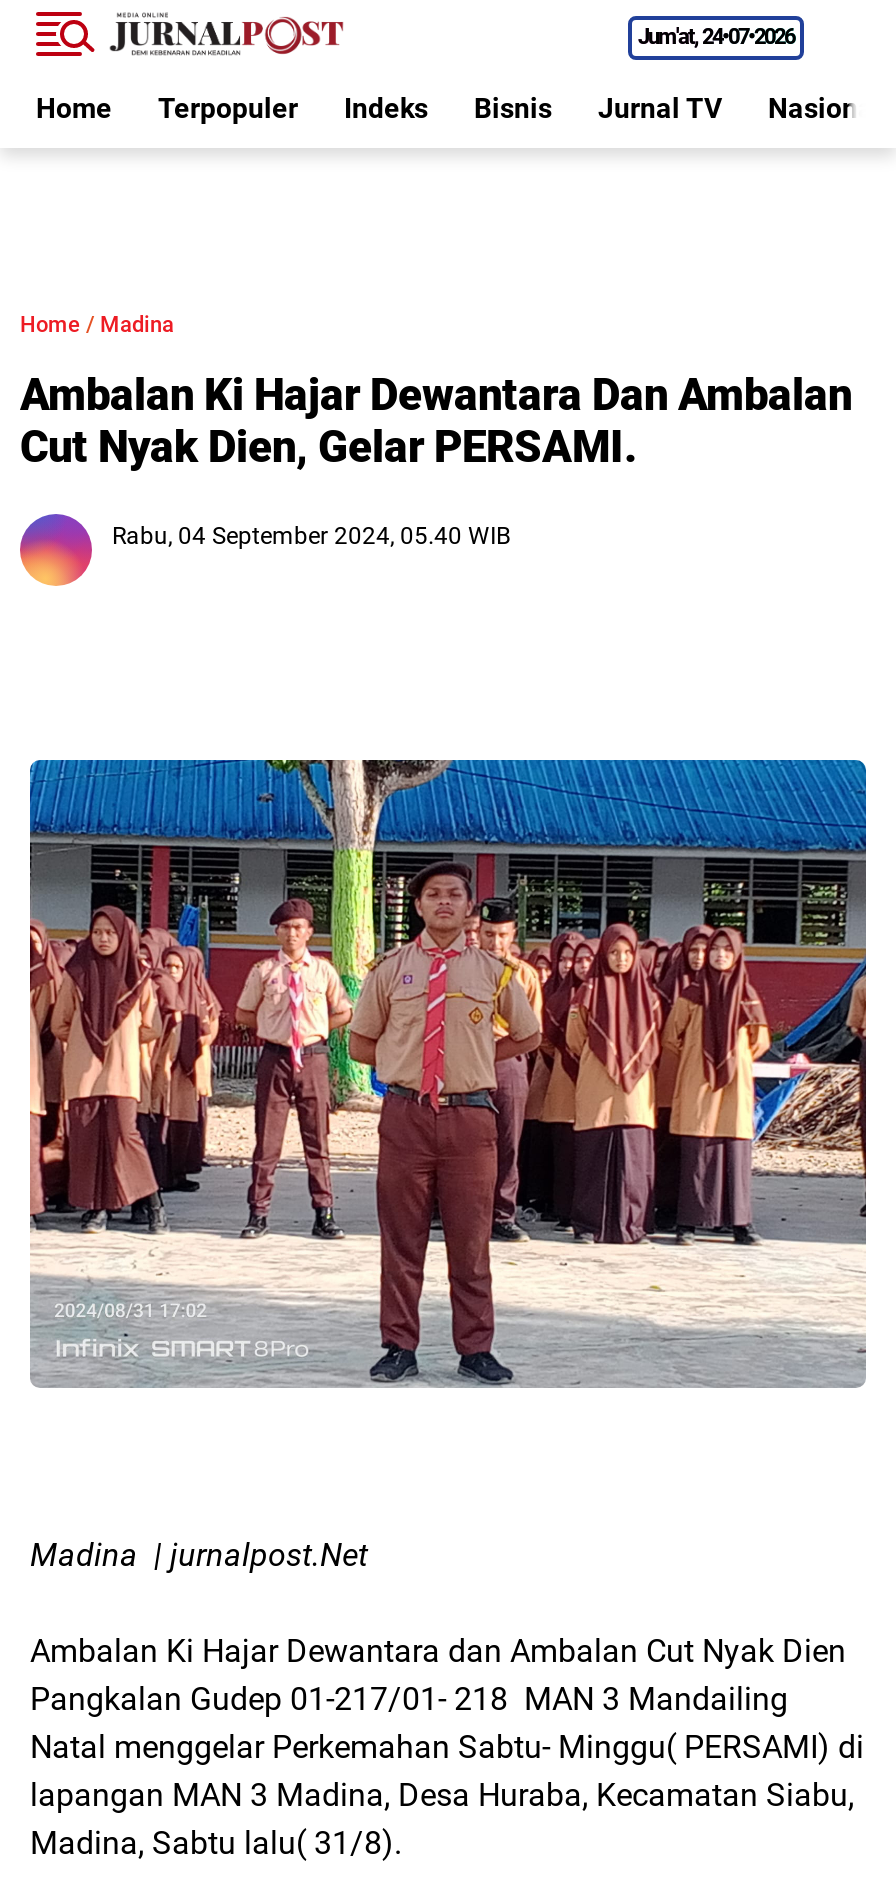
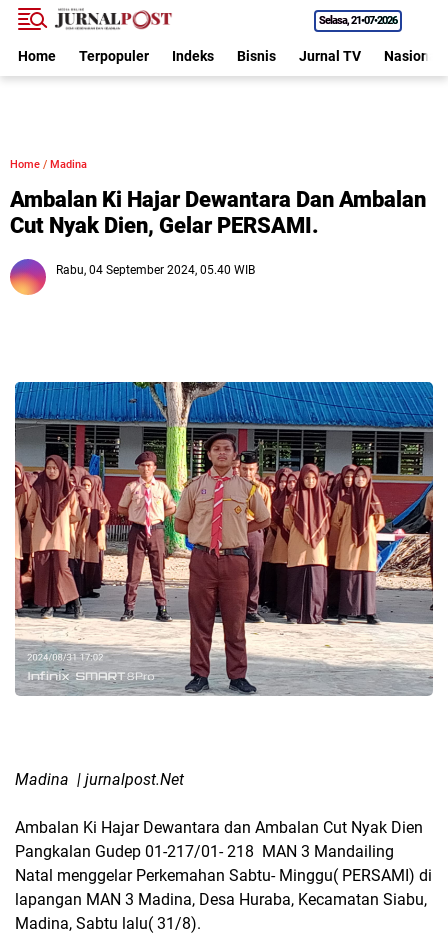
- Jum'at 24•07•2026
+ Selasa 21•07•2026
